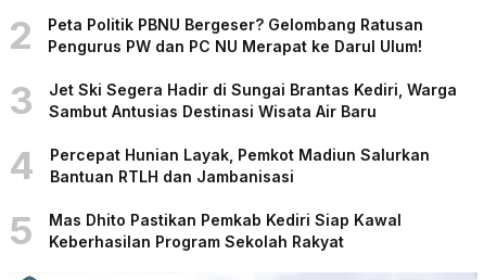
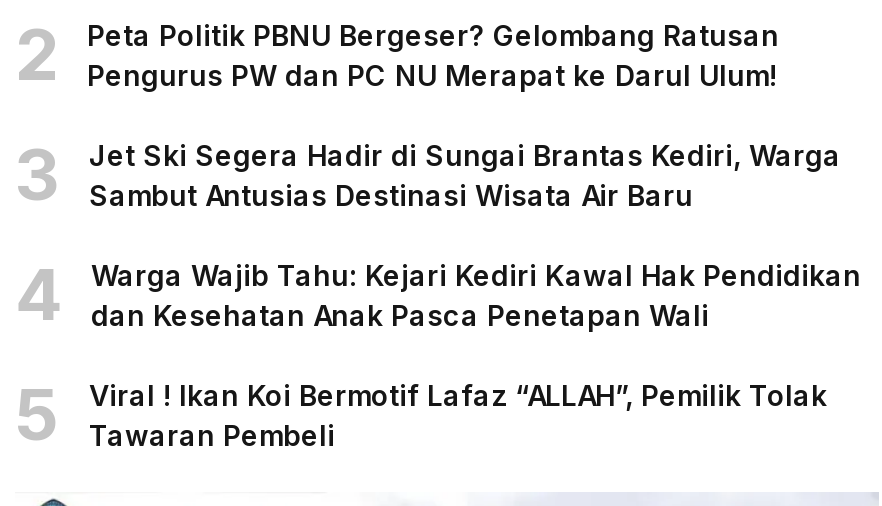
- Percepat Hunian Layak, Pemkot Madiun Salurkan
- Bantuan RTLH dan Jambanisasi
+ Warga Wajib Tahu: Kejari Kediri Kawal Hak Pendidikan
+ dan Kesehatan Anak Pasca Penetapan Wali

- Mas Dhito Pastikan Pemkab Kediri Siap Kawal
- Keberhasilan Program Sekolah Rakyat
+ Viral ! Ikan Koi Bermotif Lafaz “ALLAH”, Pemilik Tolak
+ Tawaran Pembeli
